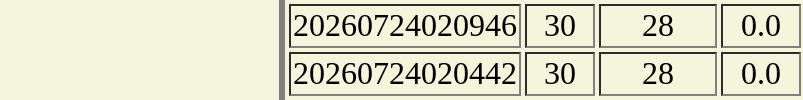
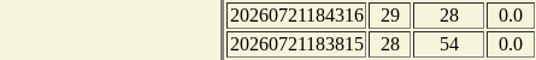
- 20260724020946
+ 20260721184316

- 30
+ 29

- 20260724020442
- 30
+ 20260721183815

+ 54
